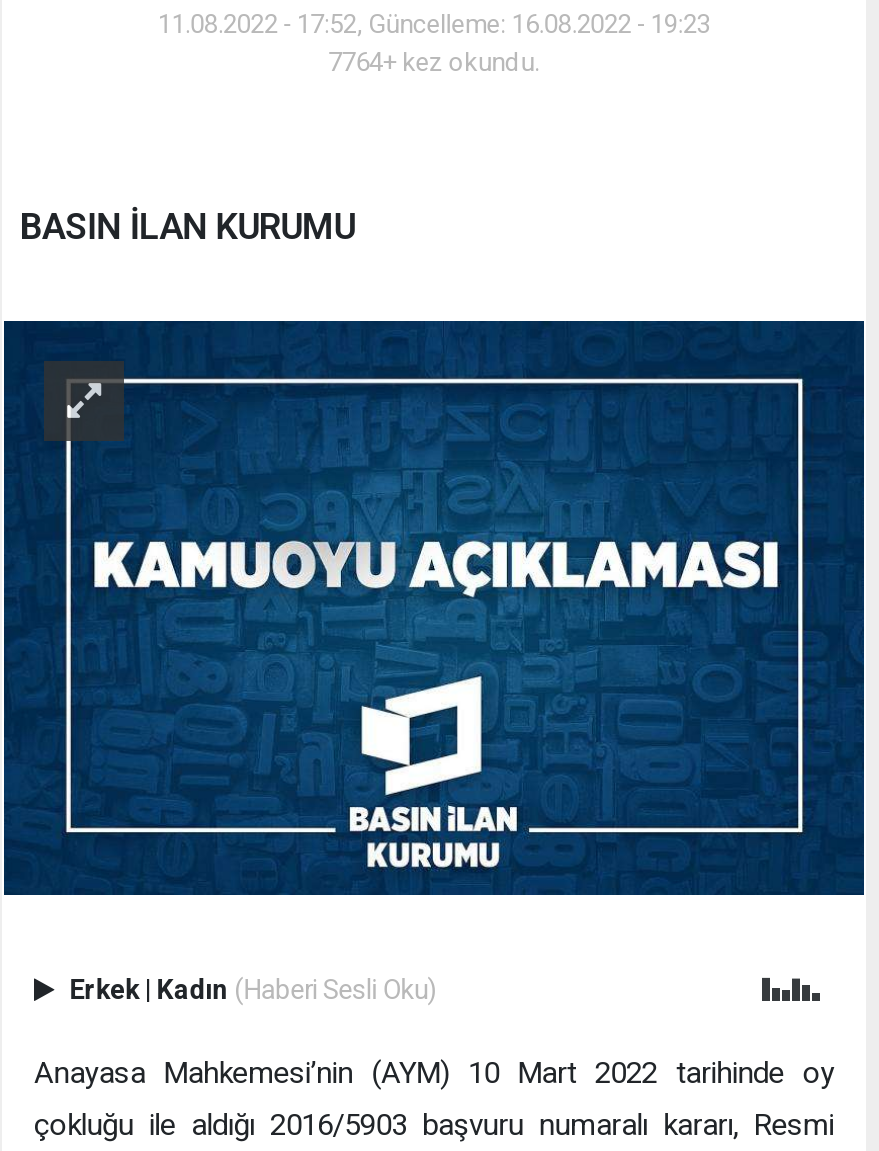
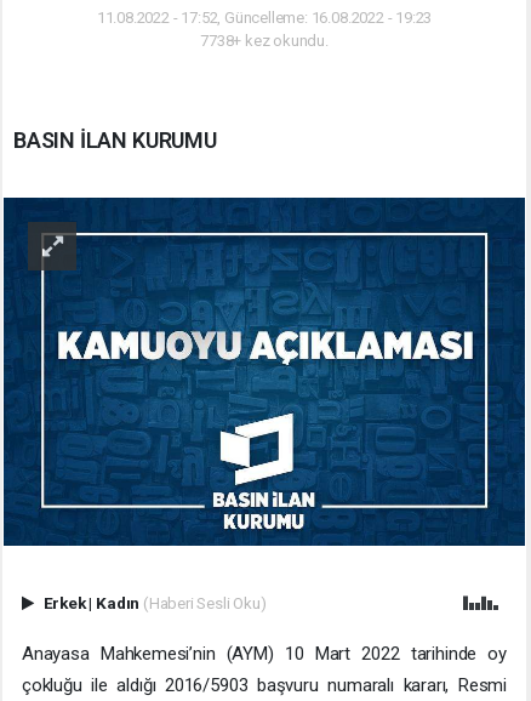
- 7764+ kez okundu.
+ 7738+ kez okundu.
